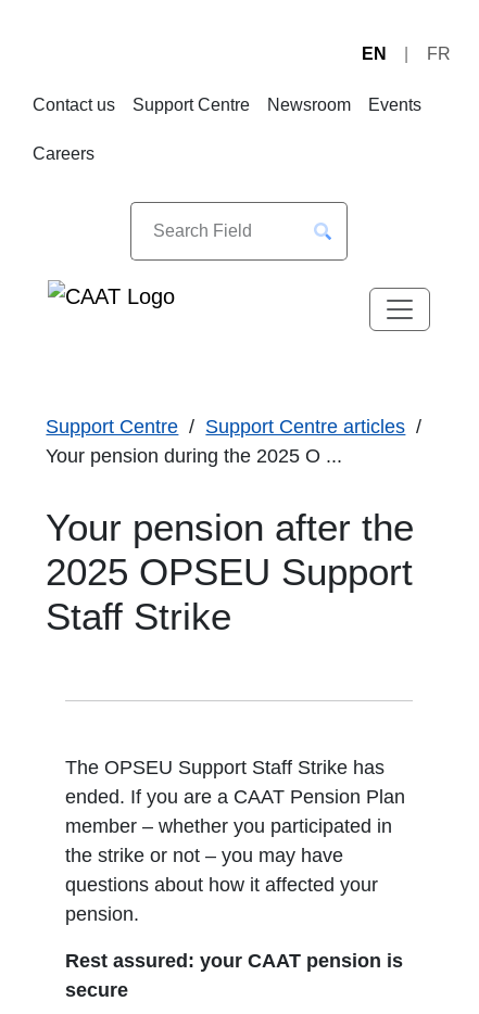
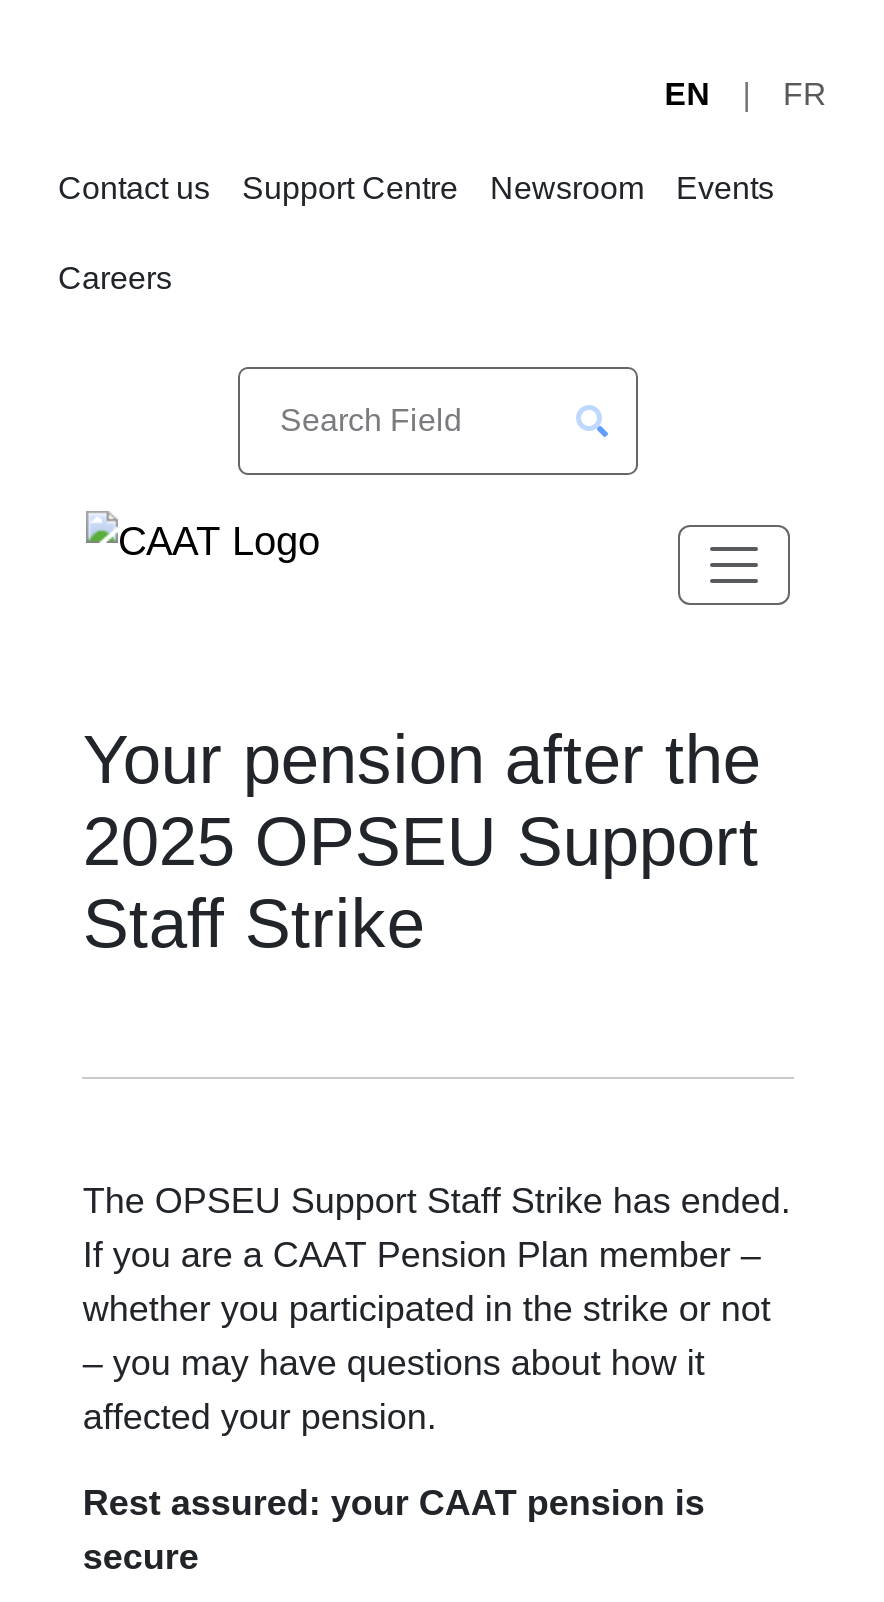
- Support Centre
- Support Centre articles
- Your pension during the 2025 O ...
